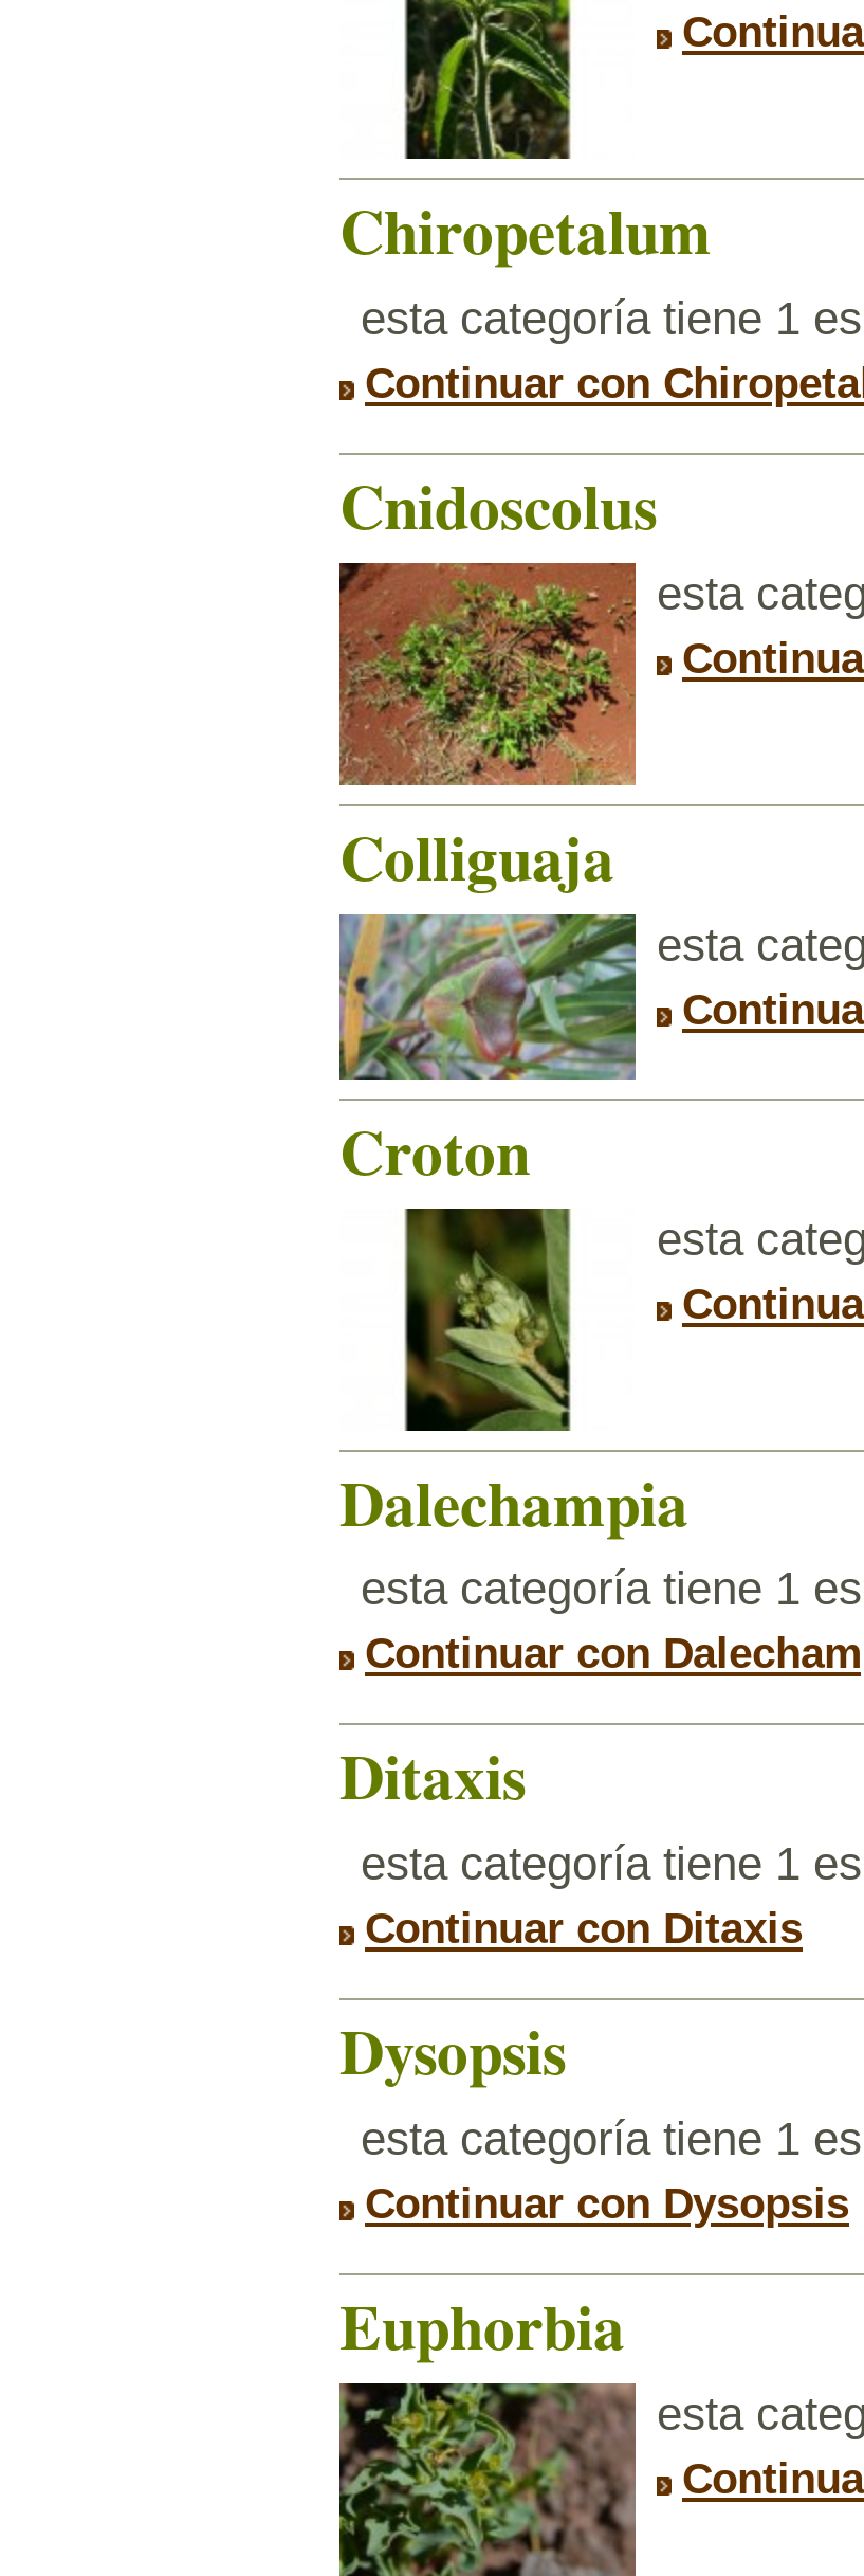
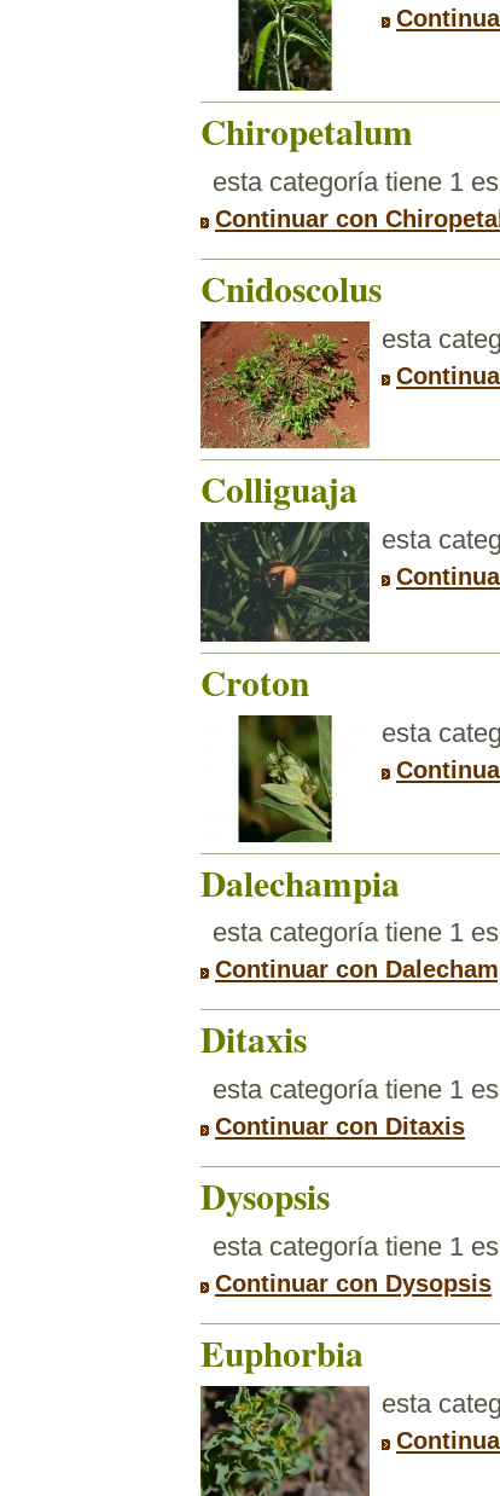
- [image]
+ [image]
